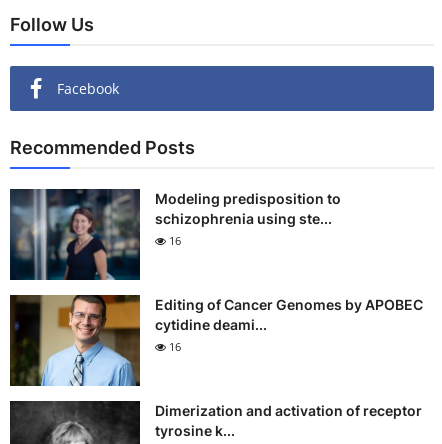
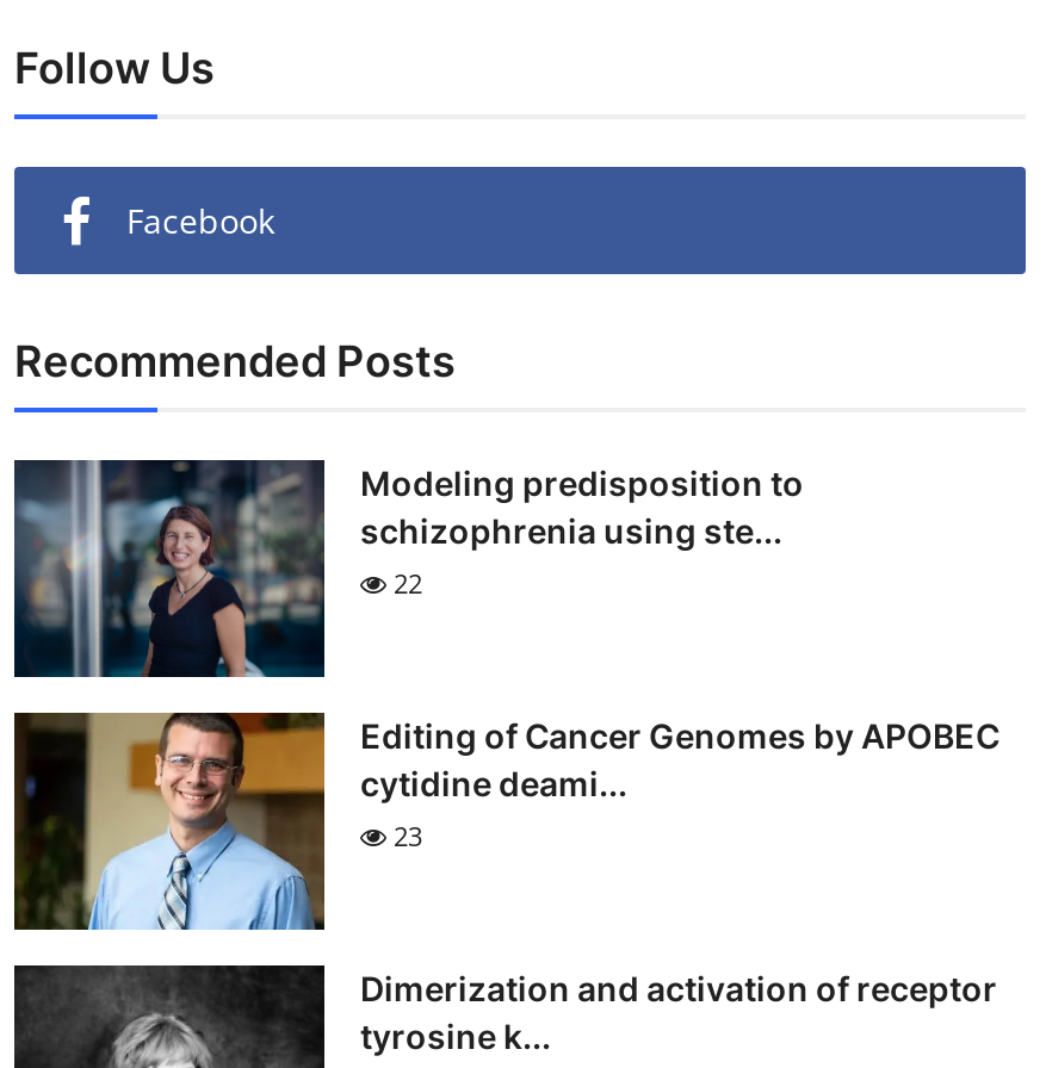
- 16
+ 22

- 16
+ 23
